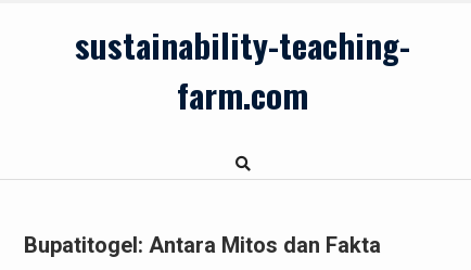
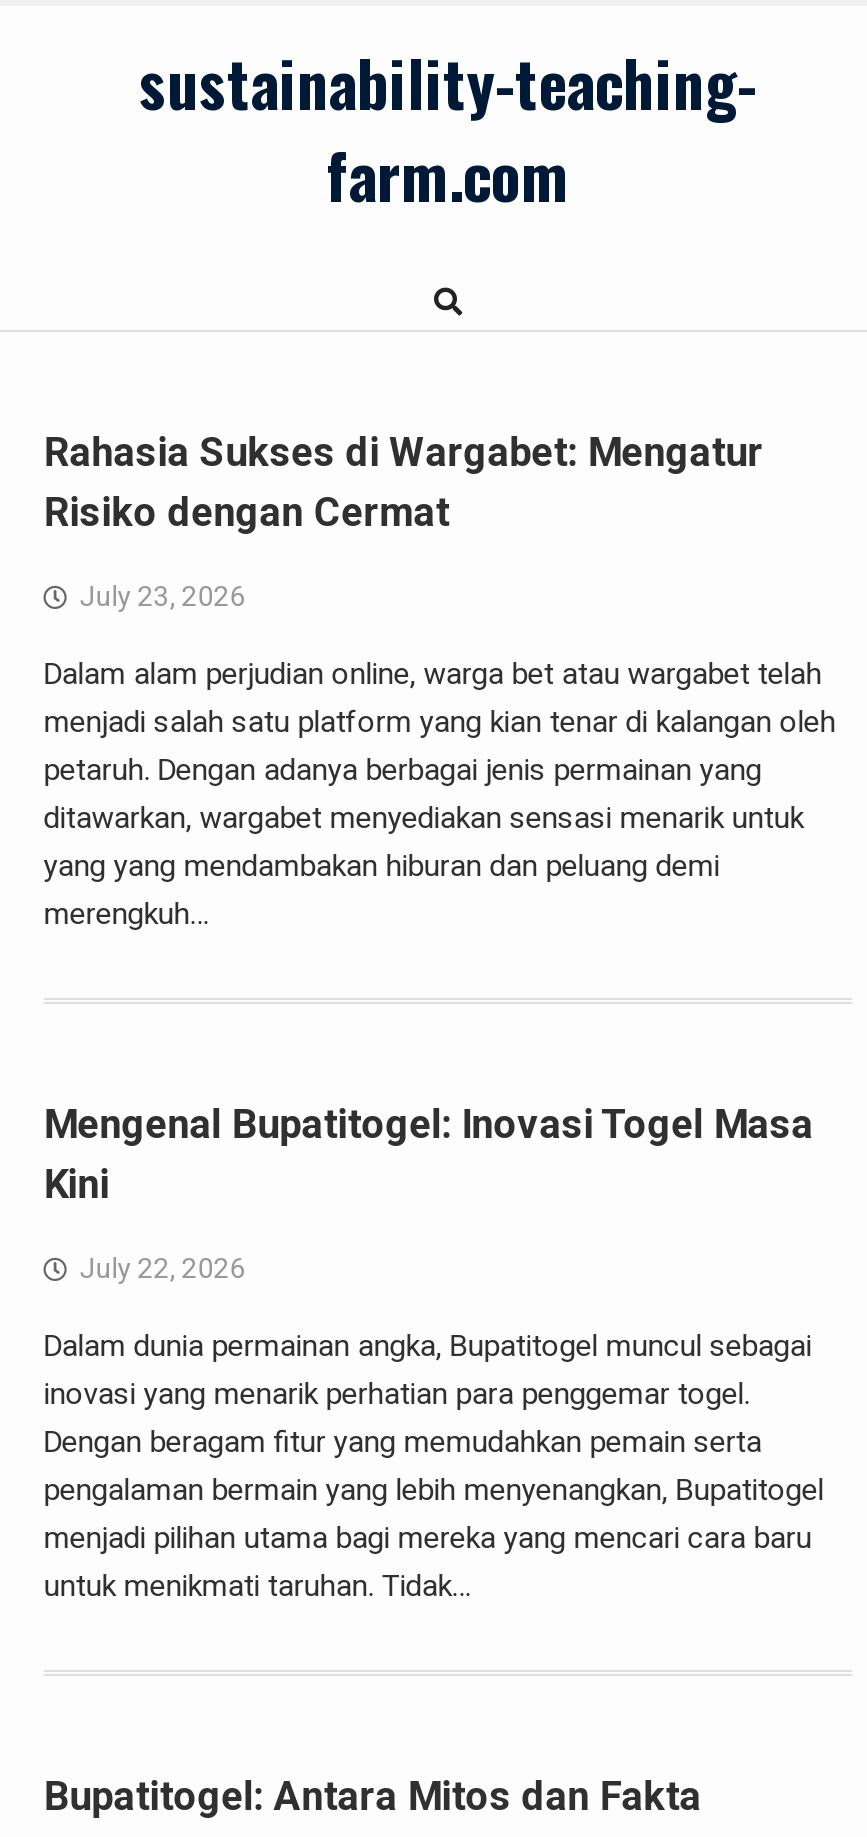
+ Rahasia Sukses di Wargabet: Mengatur
+ Risiko dengan Cermat
+ July 23, 2026
+ Dalam alam perjudian online, warga bet atau wargabet telah
+ menjadi salah satu platform yang kian tenar di kalangan oleh
+ petaruh. Dengan adanya berbagai jenis permainan yang
+ ditawarkan, wargabet menyediakan sensasi menarik untuk
+ yang yang mendambakan hiburan dan peluang demi
+ merengkuh…

+ Mengenal Bupatitogel: Inovasi Togel Masa
+ Kini
+ July 22, 2026
+ Dalam dunia permainan angka, Bupatitogel muncul sebagai
+ inovasi yang menarik perhatian para penggemar togel.
+ Dengan beragam fitur yang memudahkan pemain serta
+ pengalaman bermain yang lebih menyenangkan, Bupatitogel
+ menjadi pilihan utama bagi mereka yang mencari cara baru
+ untuk menikmati taruhan. Tidak…
